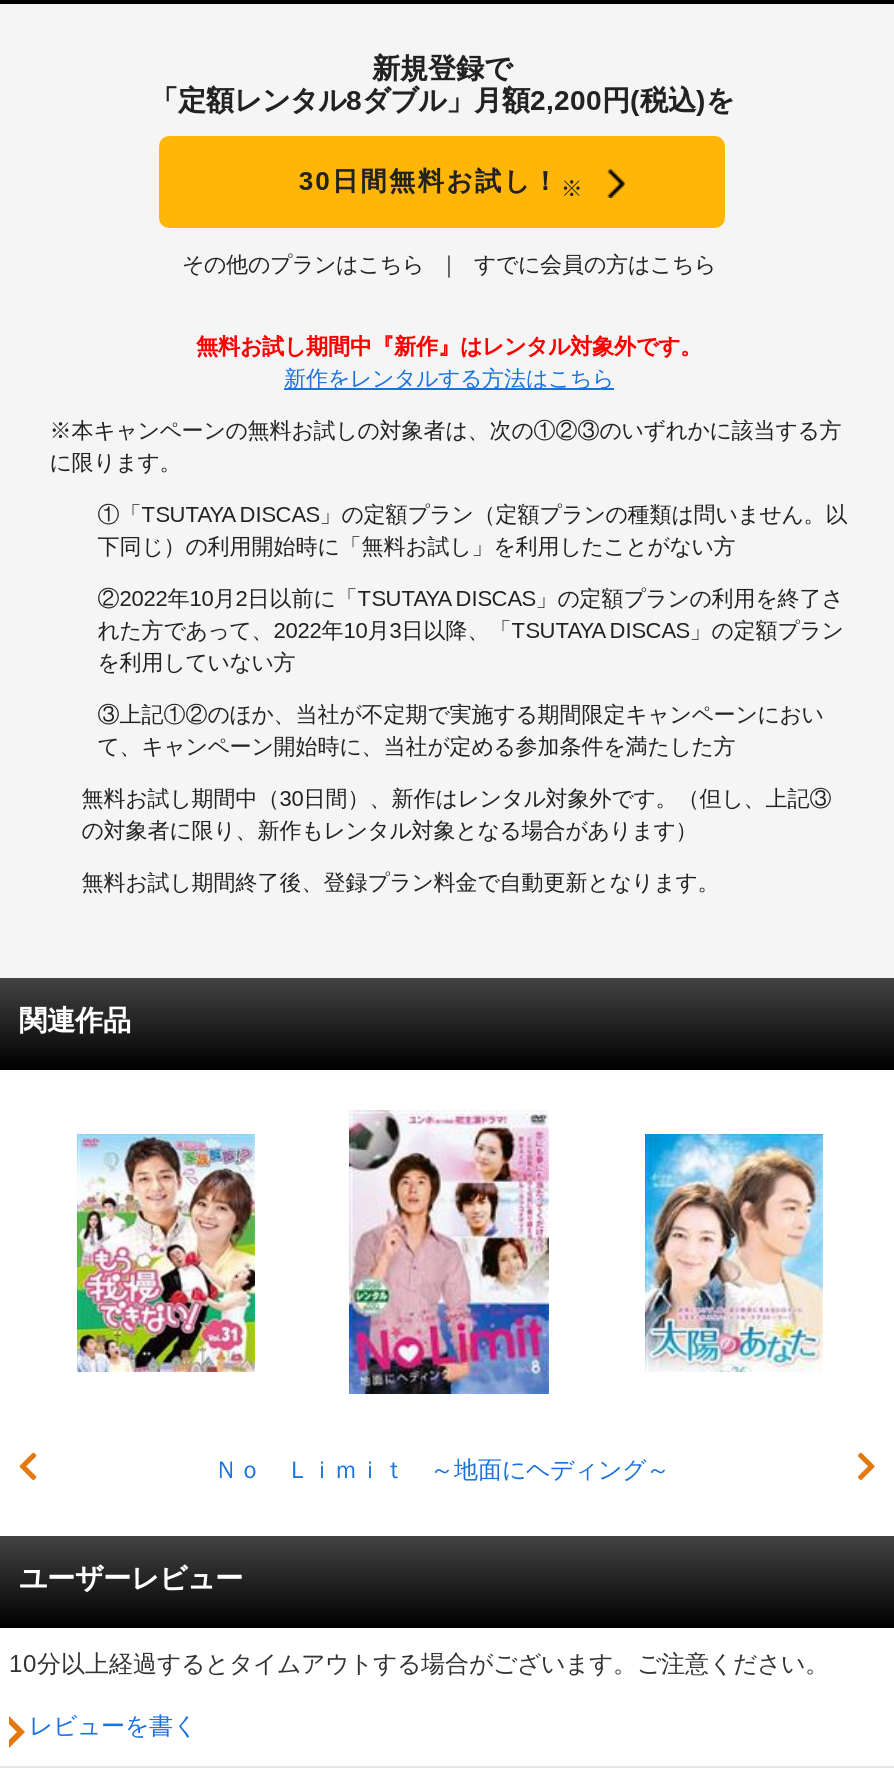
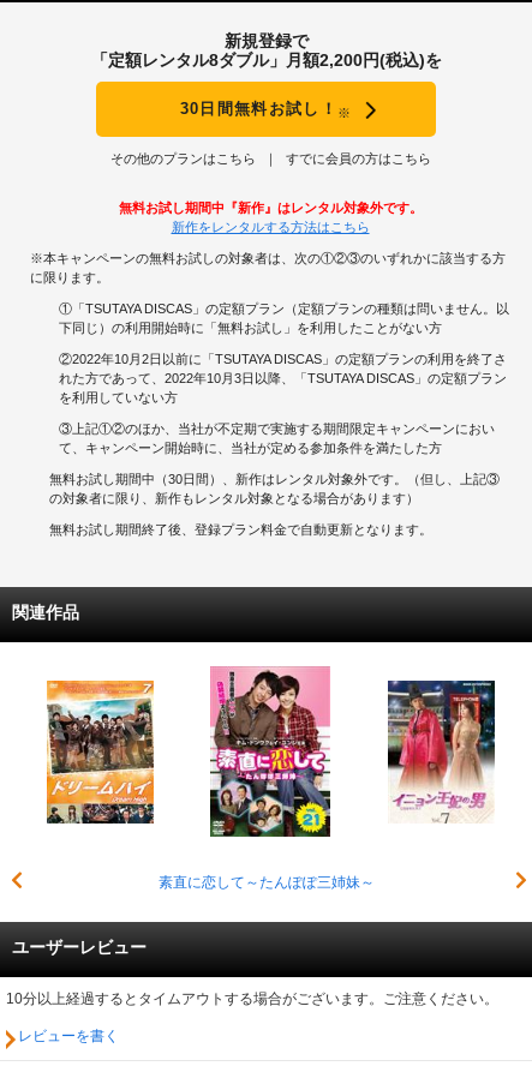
- [image]
- Ｎｏ Ｌｉｍｉｔ ～地面にヘディング～
+ [image]
+ 素直に恋して～たんぽぽ三姉妹～

- [image]
+ [image]

- [image]
+ [image]
